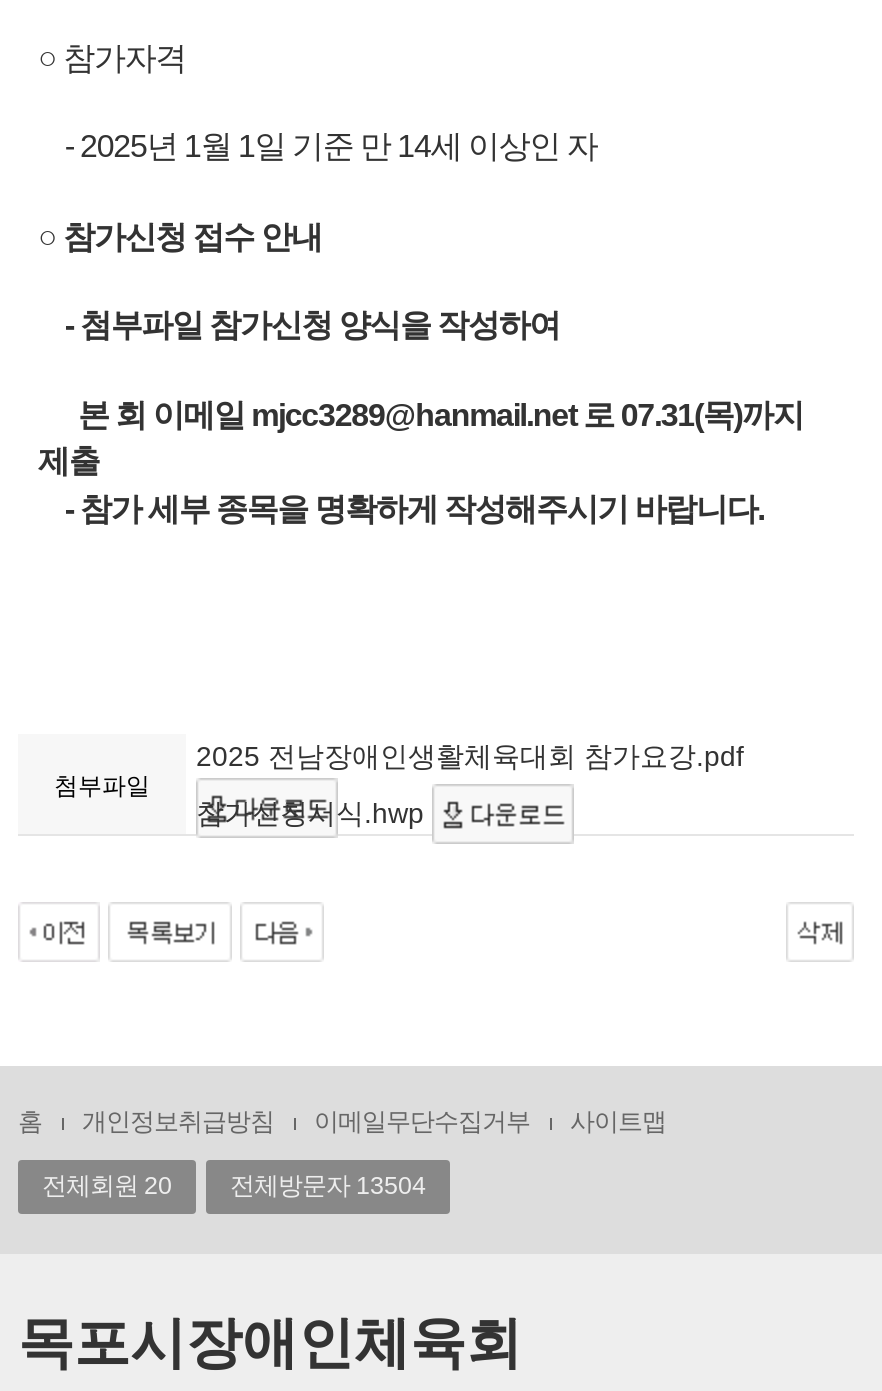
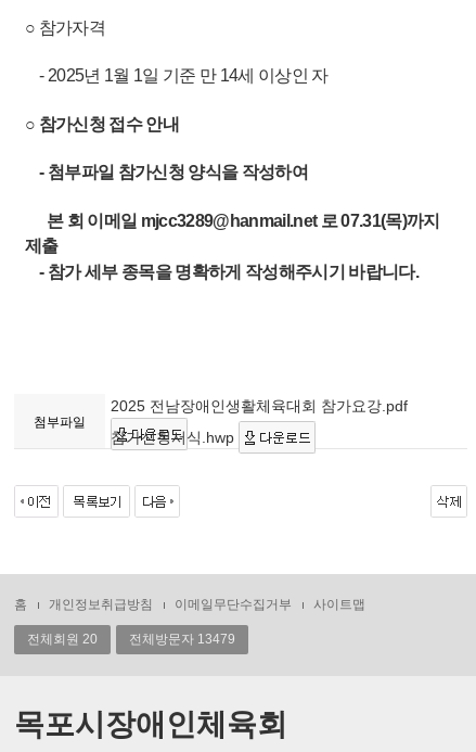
- 전체방문자 13504
+ 전체방문자 13479
